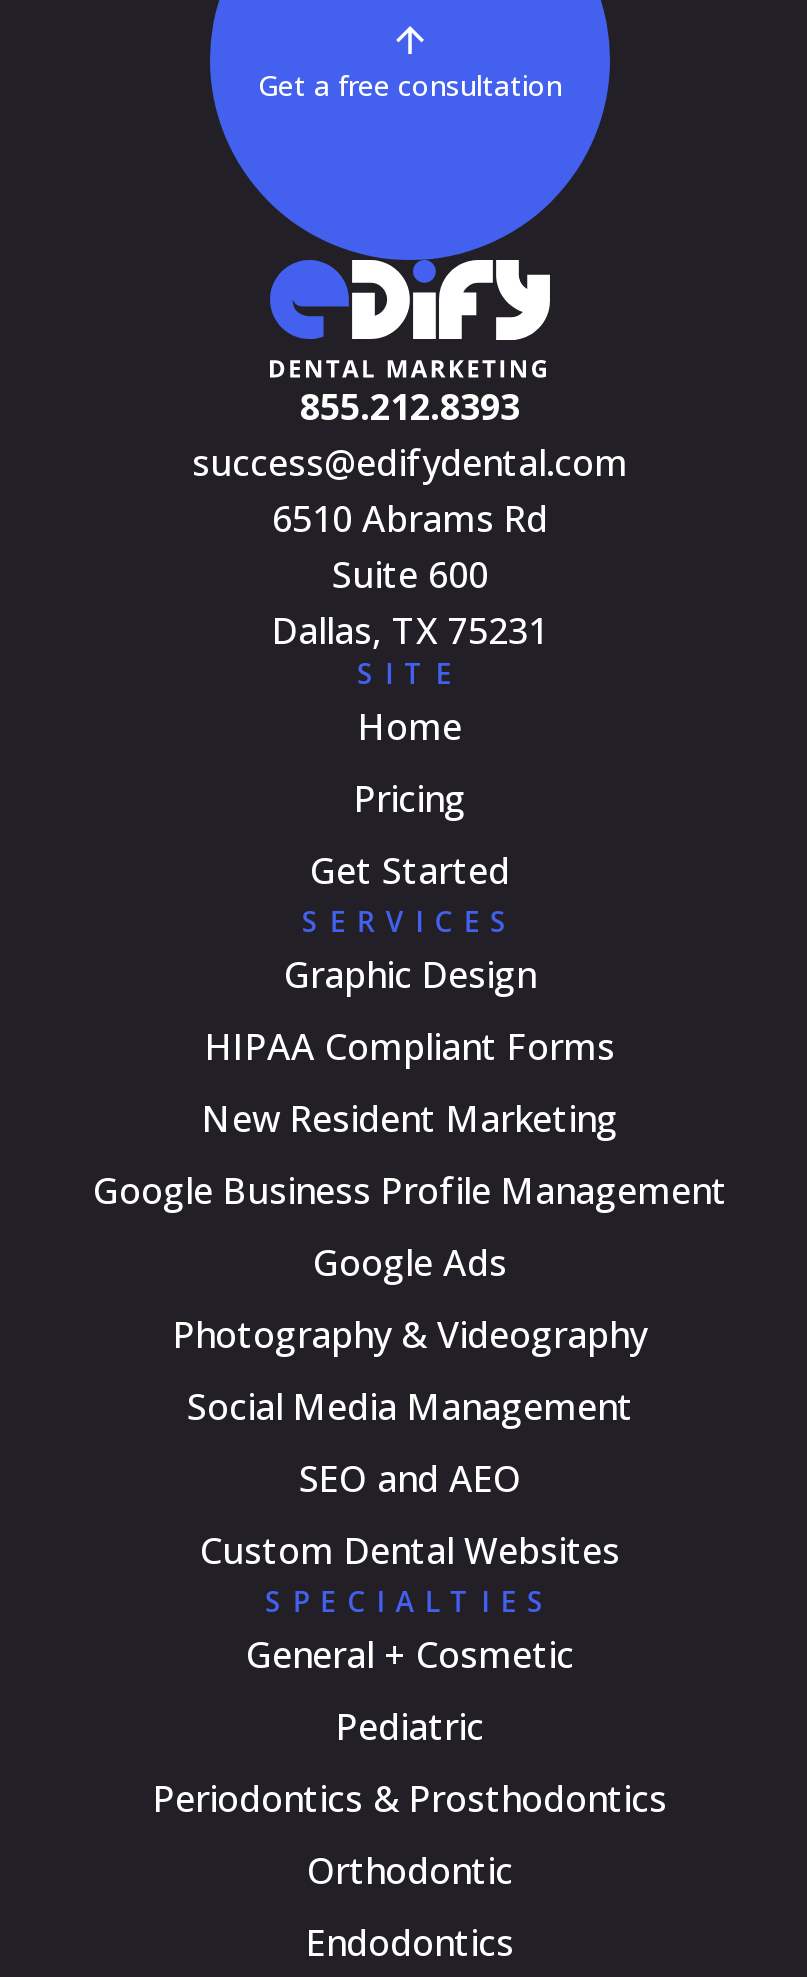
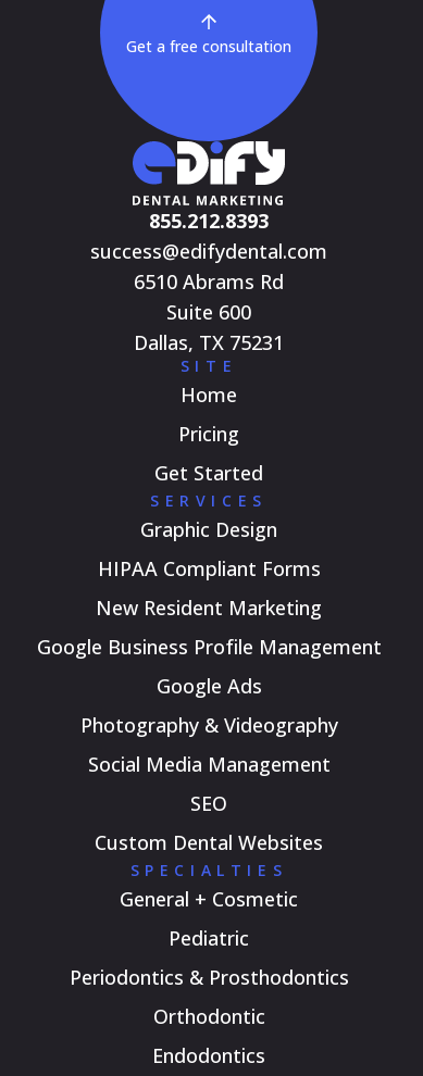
- SEO and AEO
+ SEO
